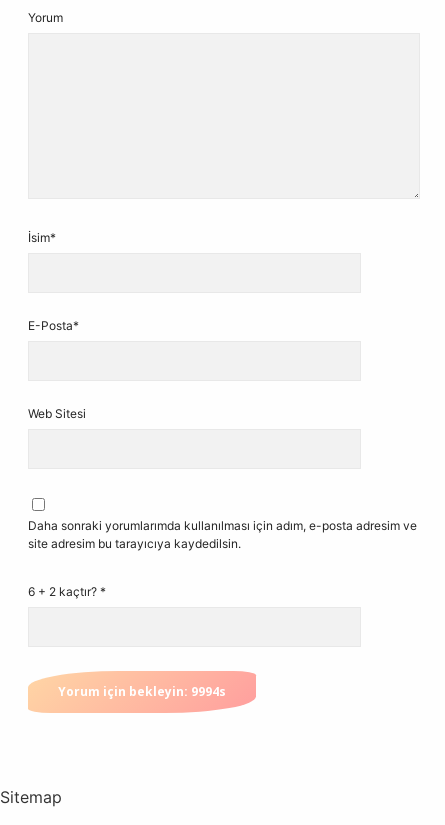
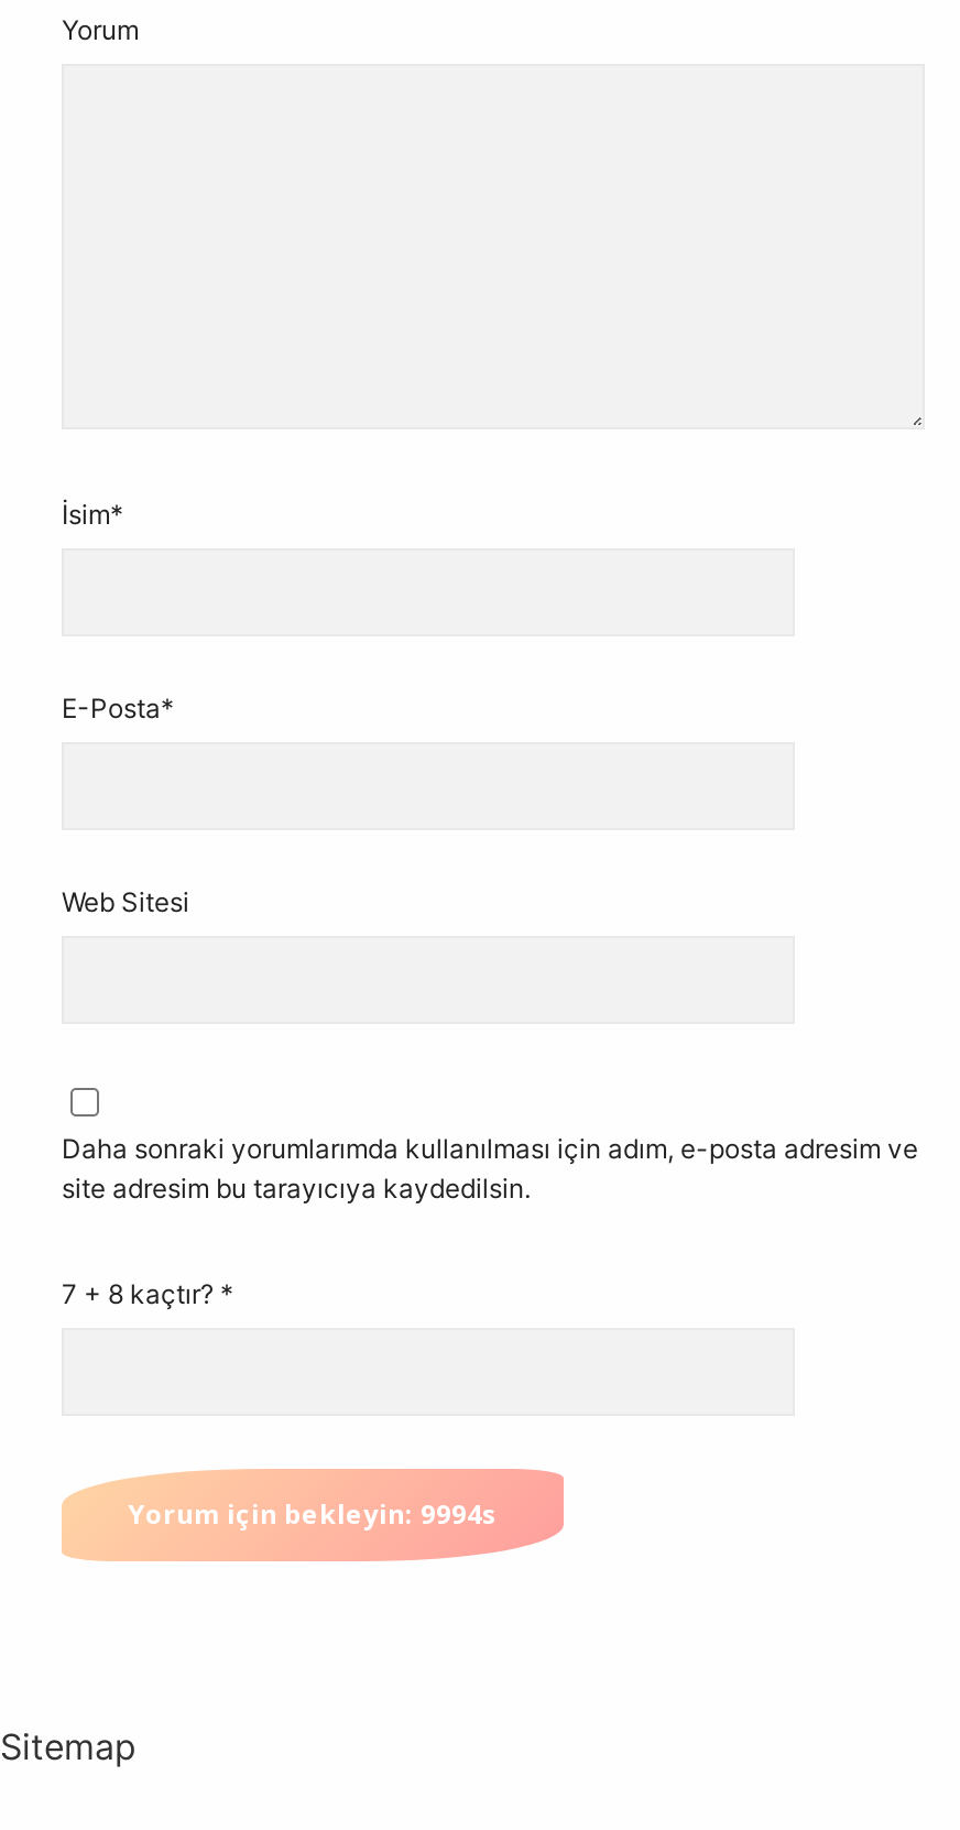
- 6 + 2 kaçtır? *
+ 7 + 8 kaçtır? *
